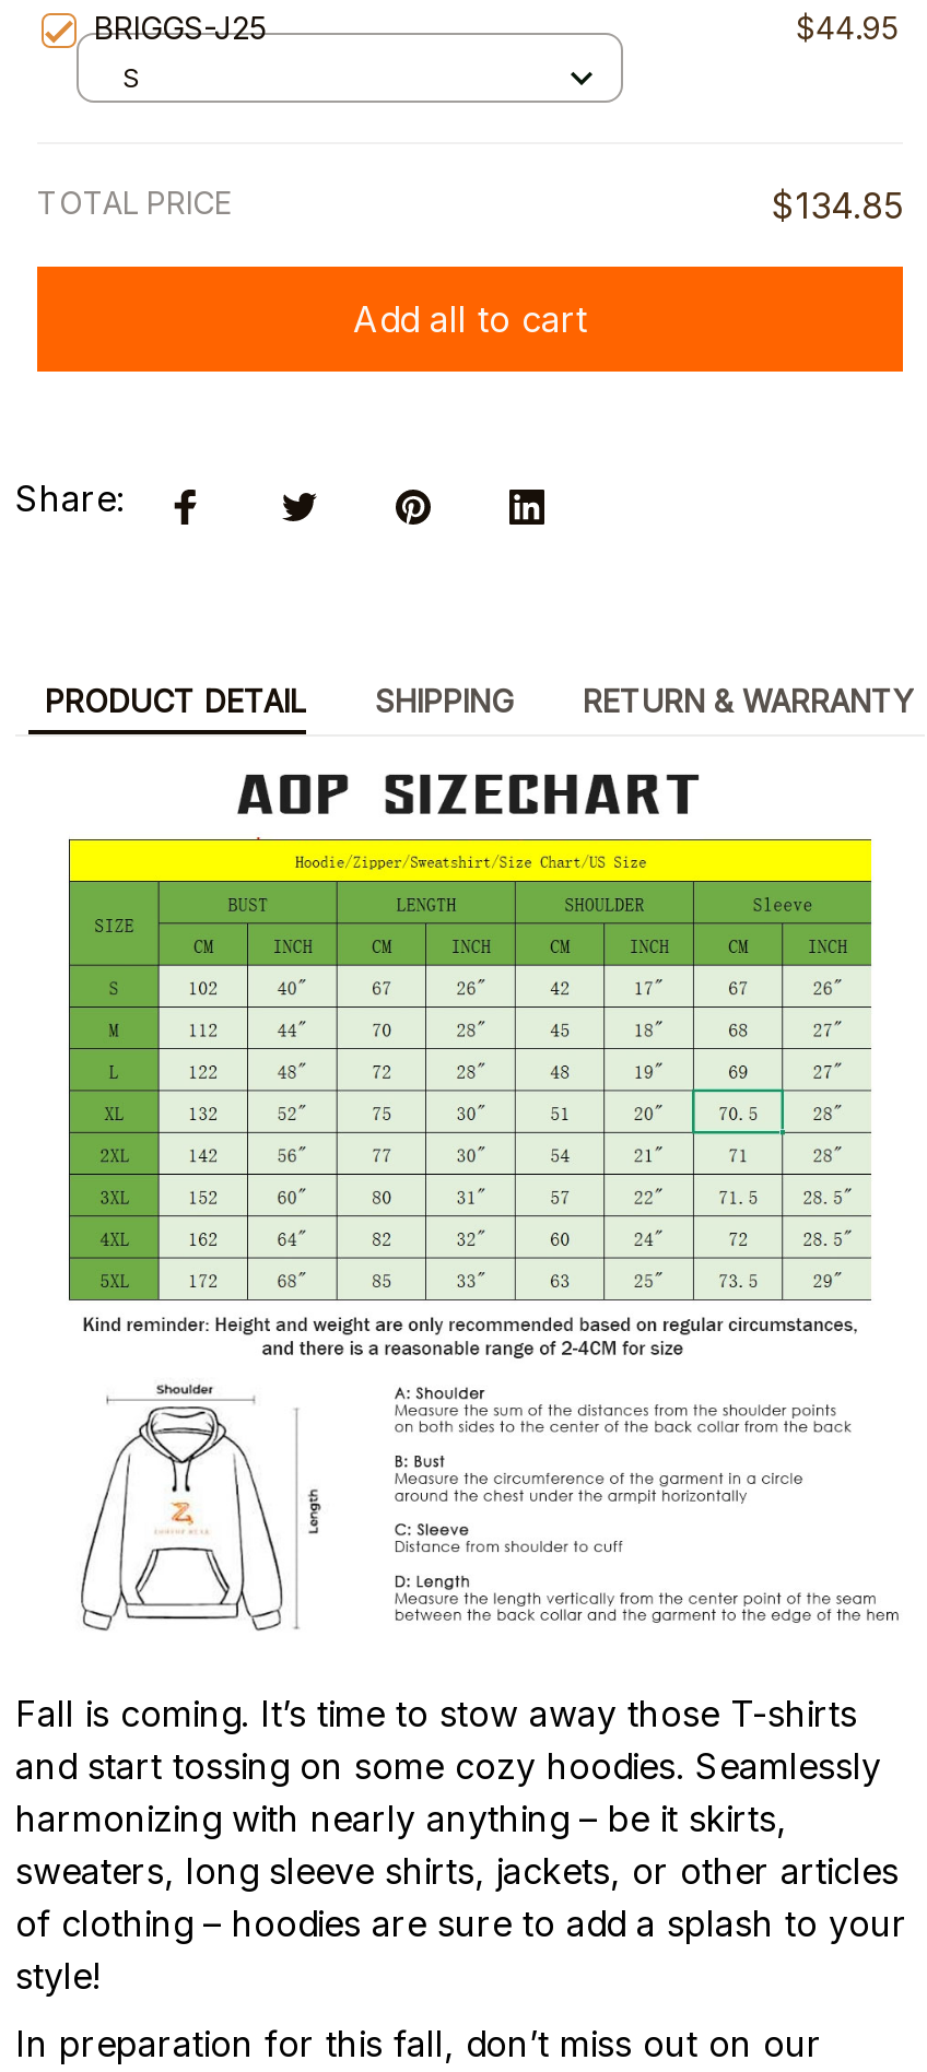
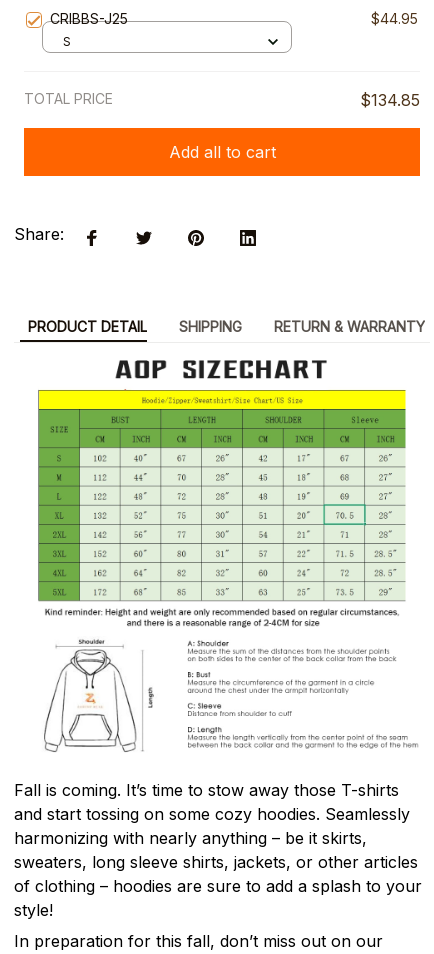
- BRIGGS-J25
+ CRIBBS-J25
